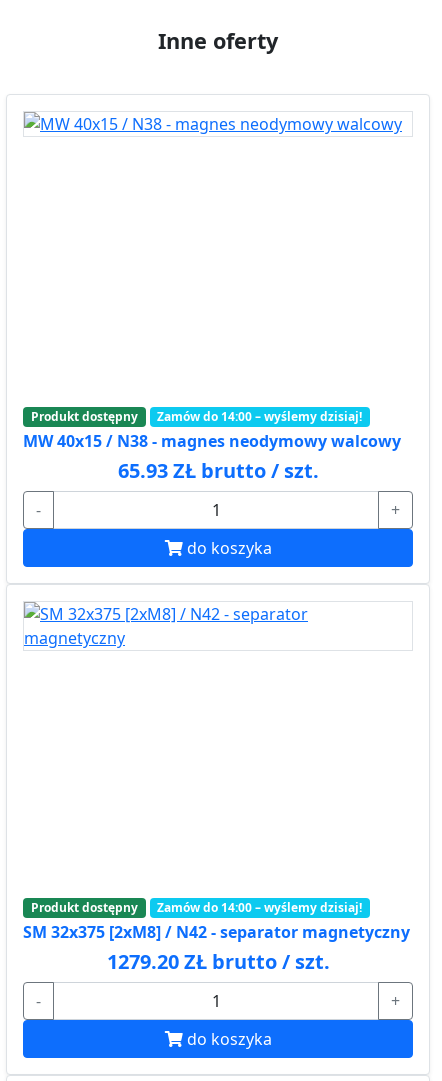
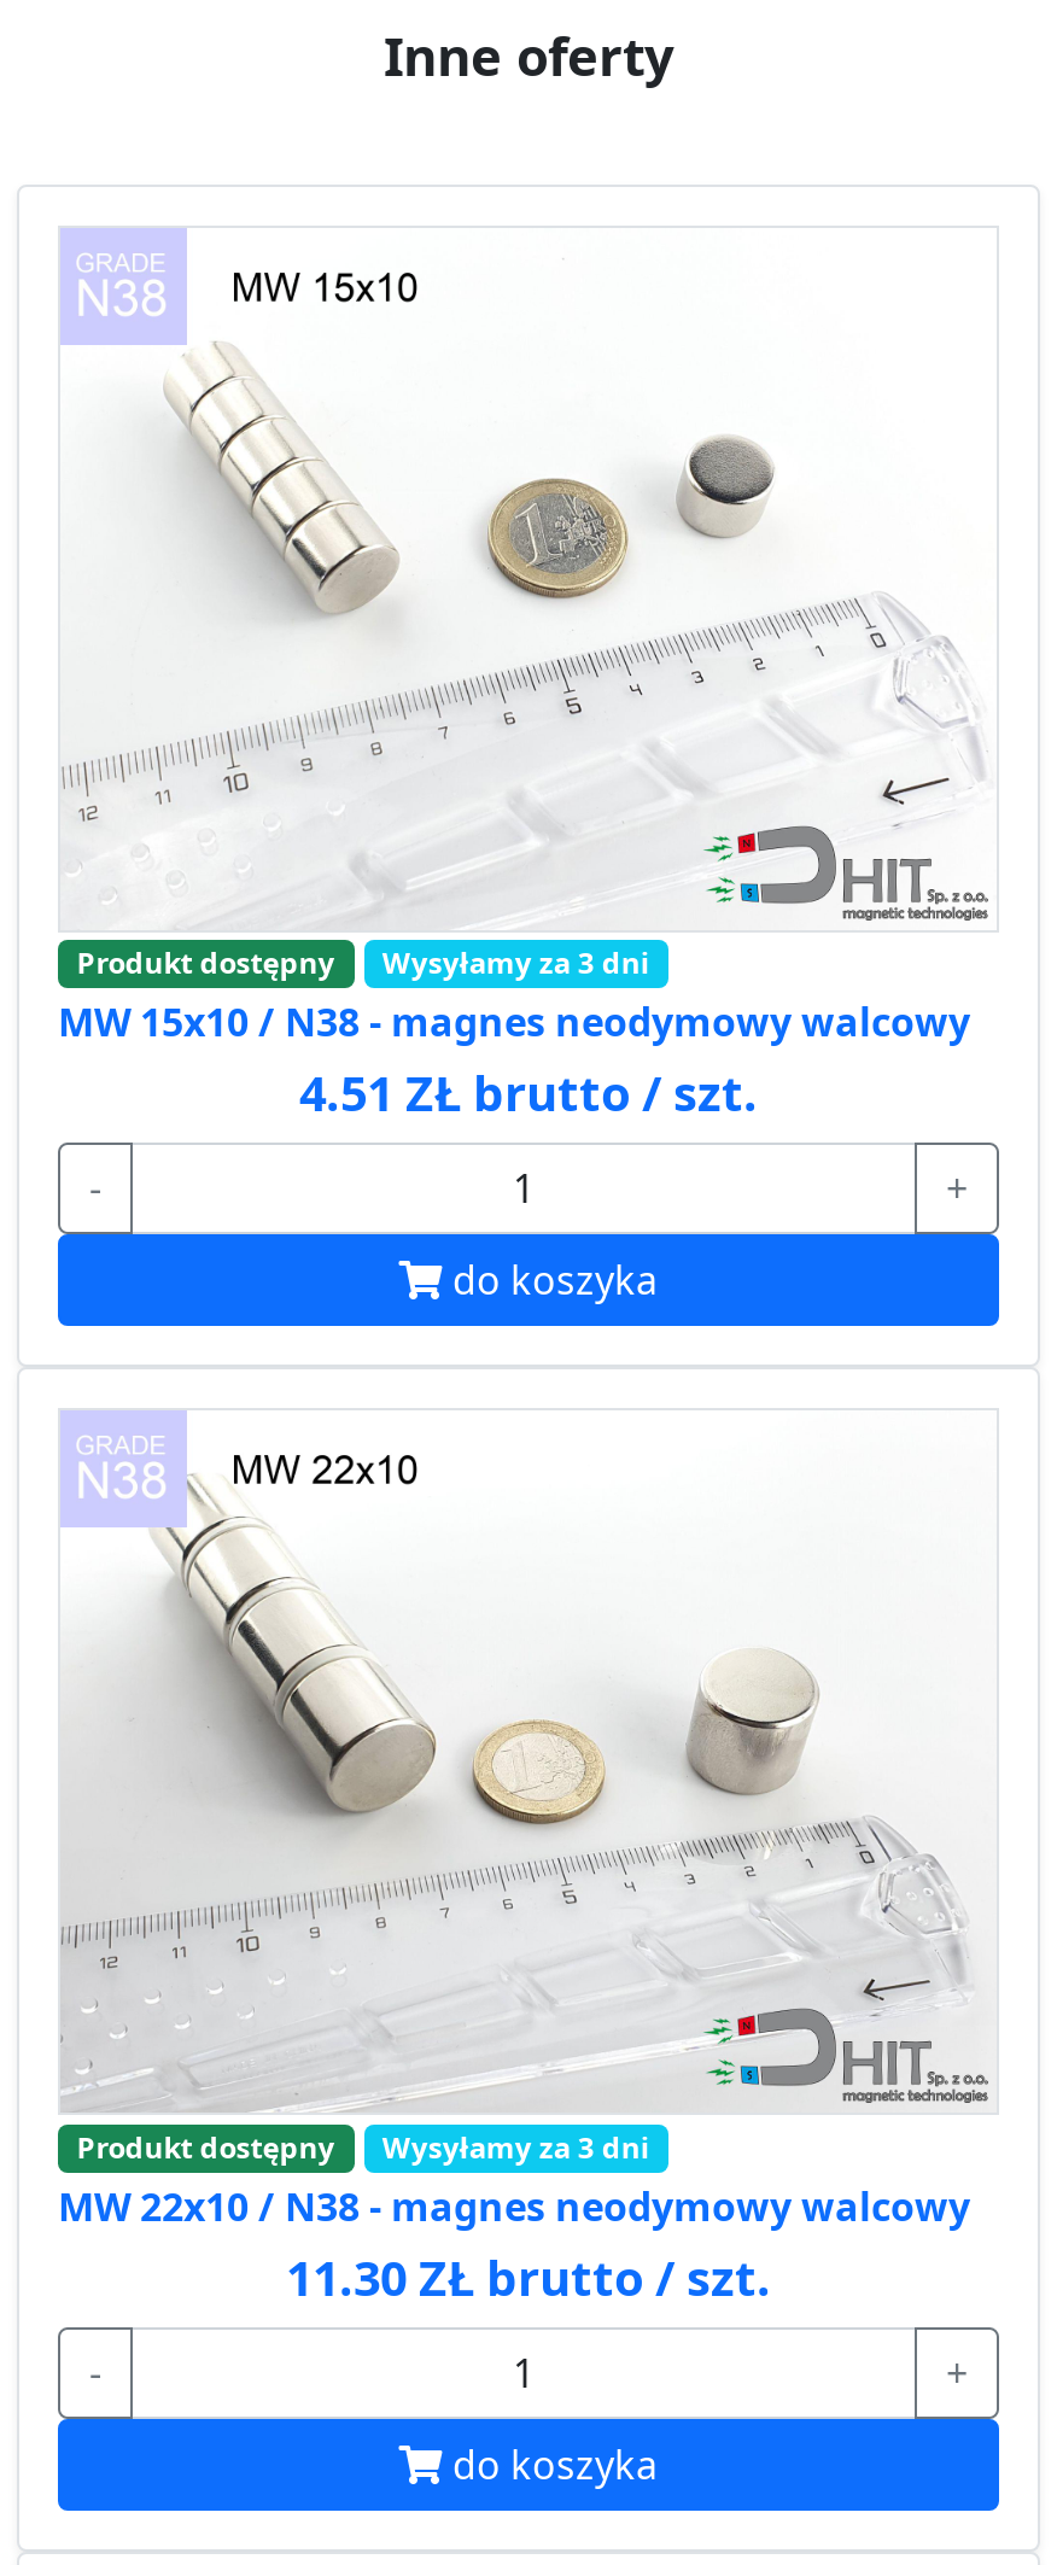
+ [image]

- Zamów do 14:00 – wyślemy dzisiaj!
- MW 40x15 / N38 - magnes neodymowy walcowy
- 65.93 ZŁ brutto / szt.
+ Wysyłamy za 3 dni
+ MW 15x10 / N38 - magnes neodymowy walcowy
+ 4.51 ZŁ brutto / szt.

+ [image]

- Zamów do 14:00 – wyślemy dzisiaj!
- SM 32x375 [2xM8] / N42 - separator magnetyczny
- 1279.20 ZŁ brutto / szt.
+ Wysyłamy za 3 dni
+ MW 22x10 / N38 - magnes neodymowy walcowy
+ 11.30 ZŁ brutto / szt.
